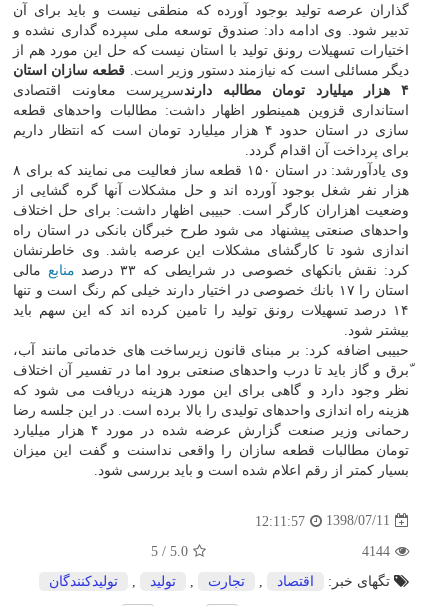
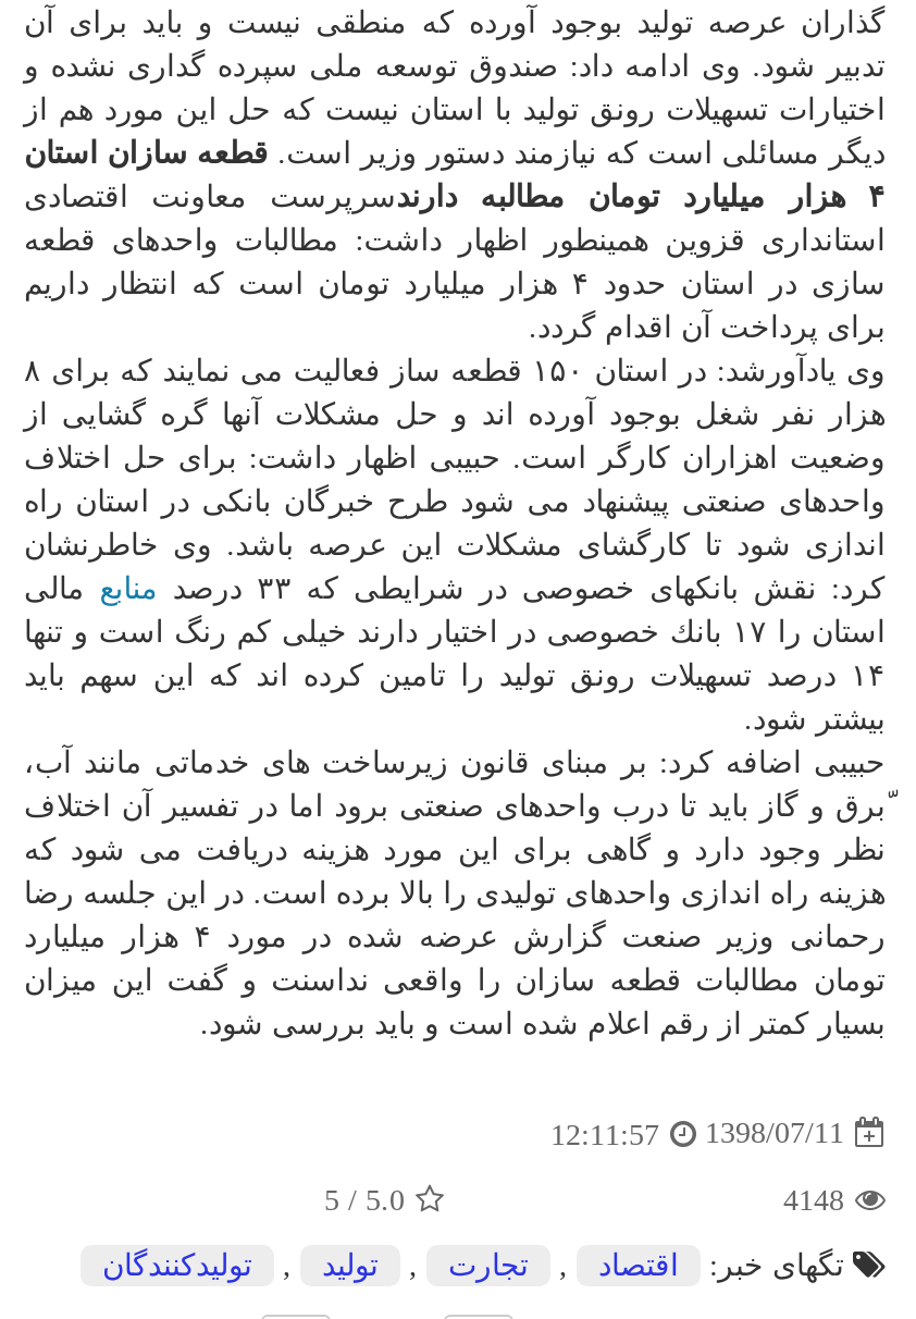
- 4144
+ 4148
